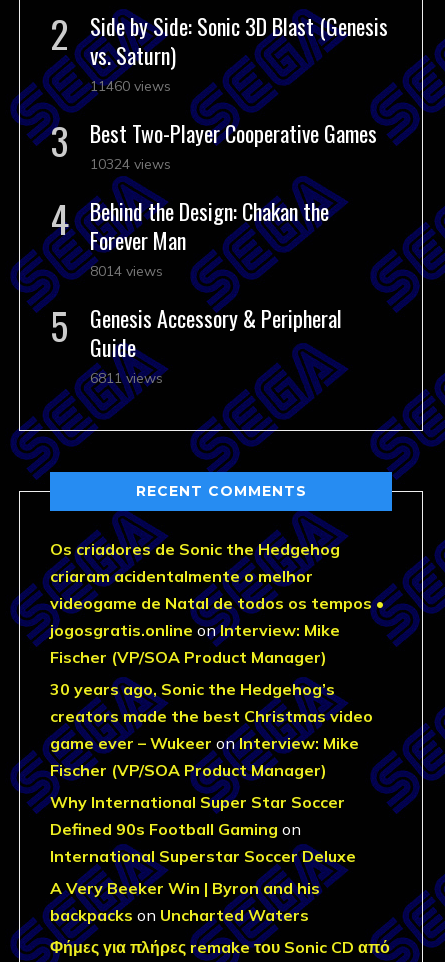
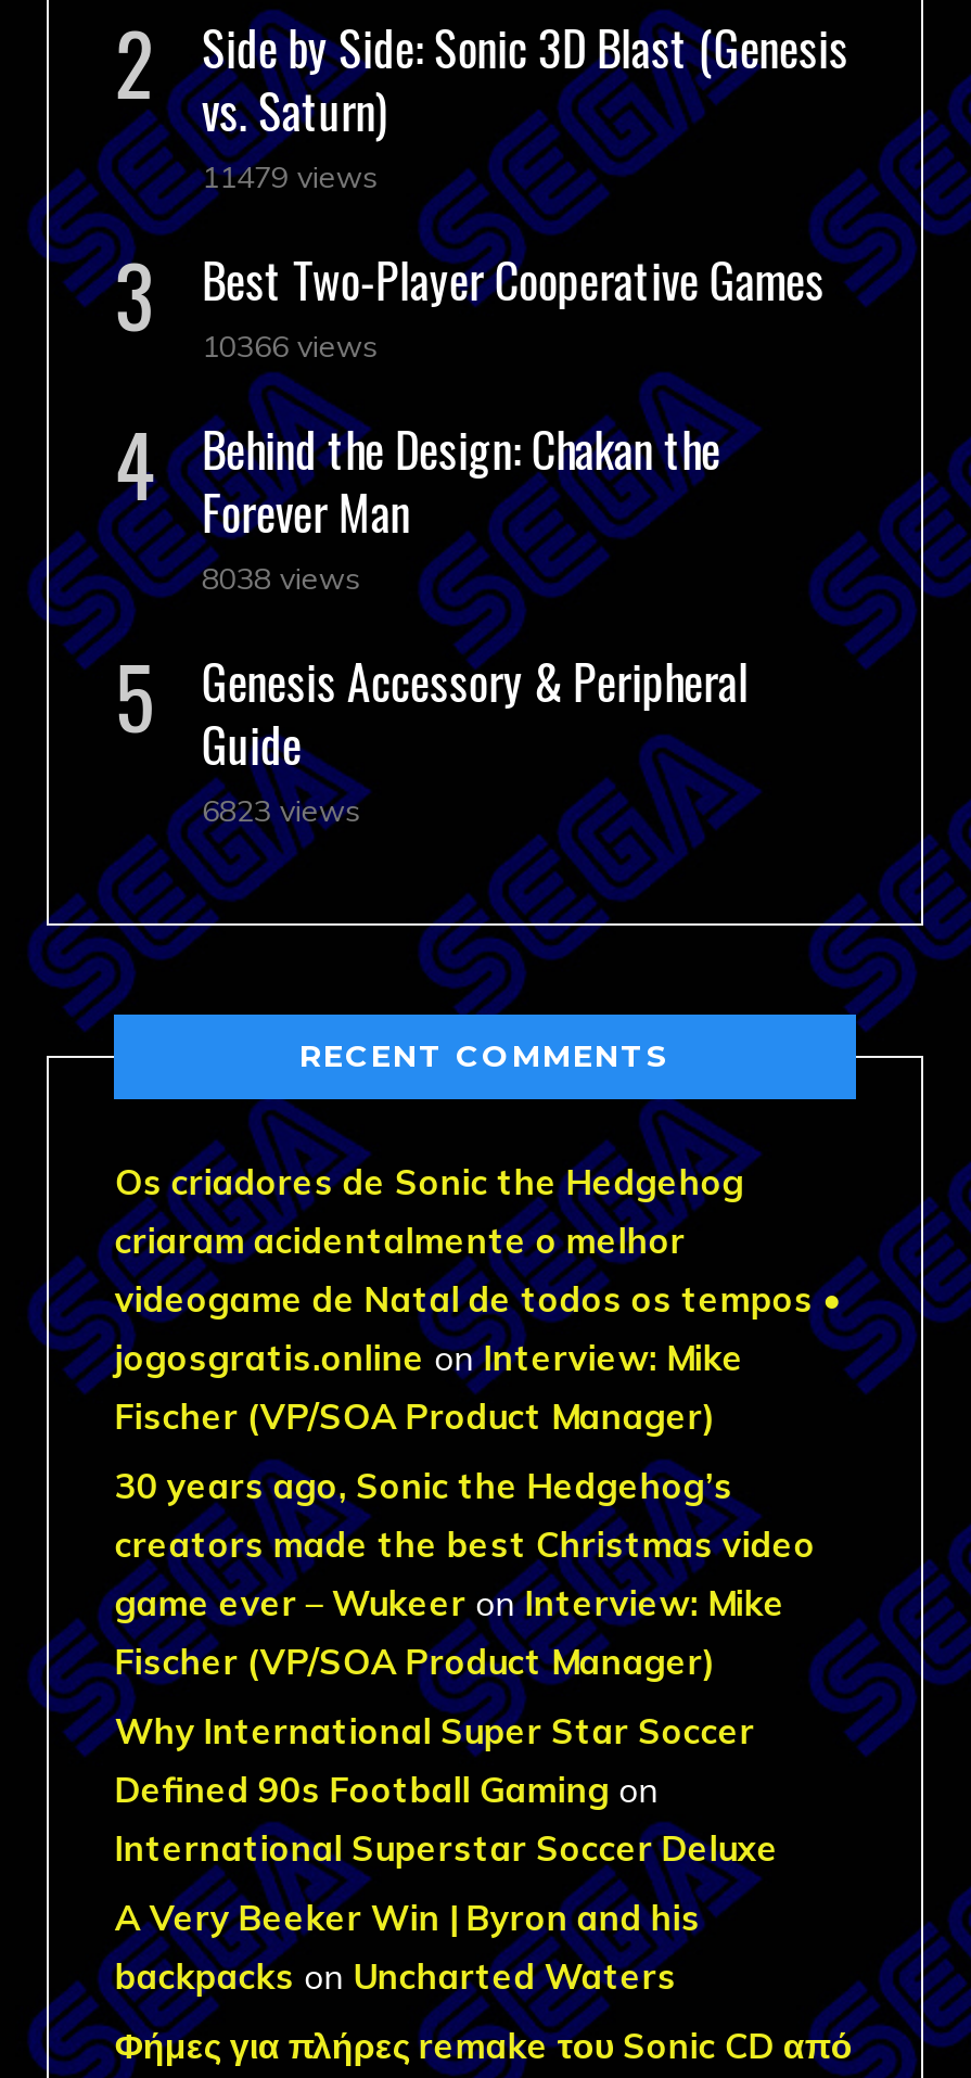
- 11460 views
+ 11479 views

- 10324 views
+ 10366 views

- 8014 views
+ 8038 views

- 6811 views
+ 6823 views
